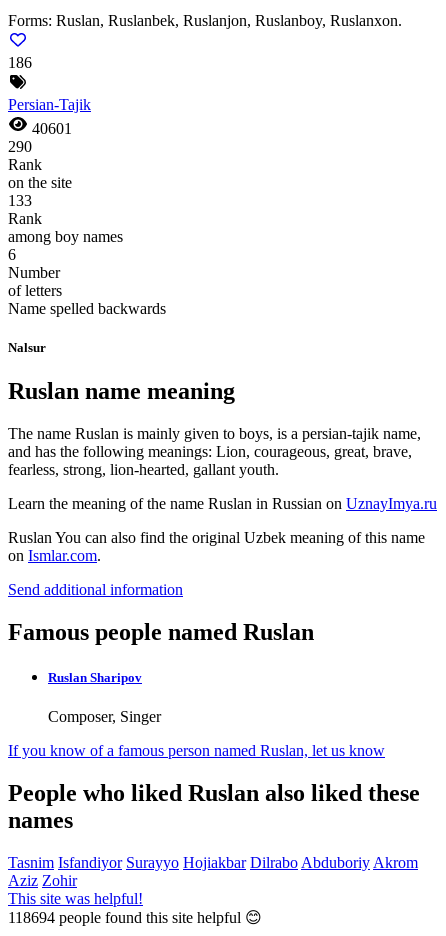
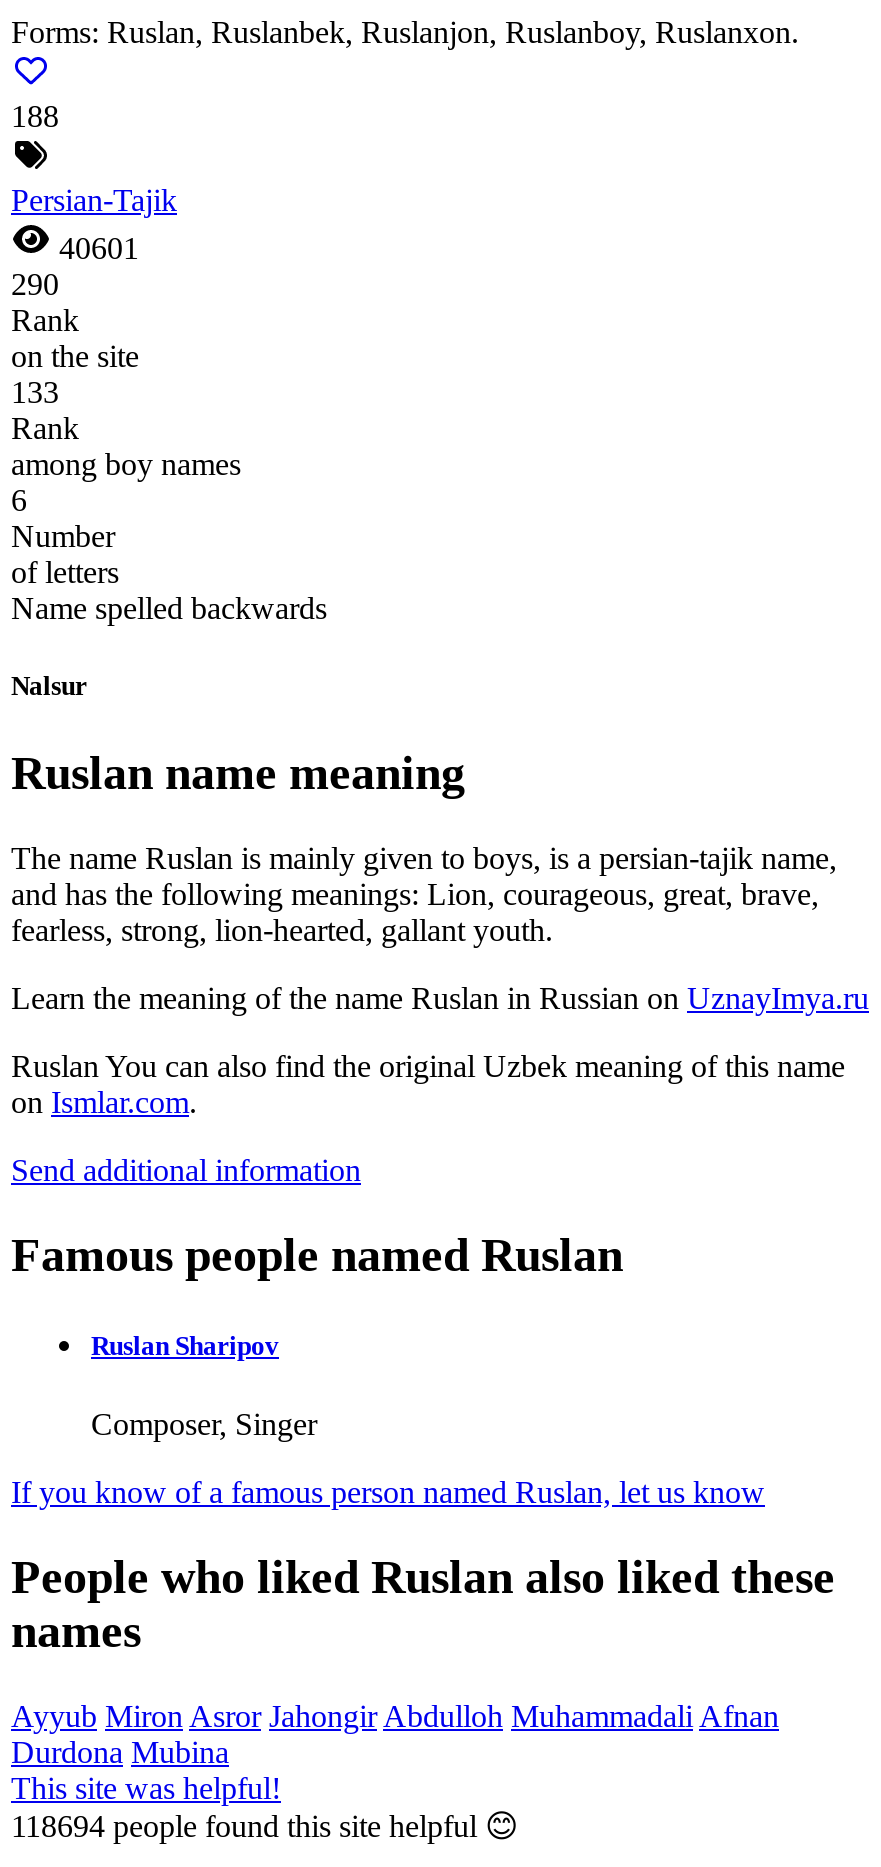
- 186
+ 188

- Tasnim Isfandiyor Surayyo Hojiakbar Dilrabo Abduboriy Akrom
- Aziz Zohir
+ Ayyub Miron Asror Jahongir Abdulloh Muhammadali Afnan
+ Durdona Mubina
